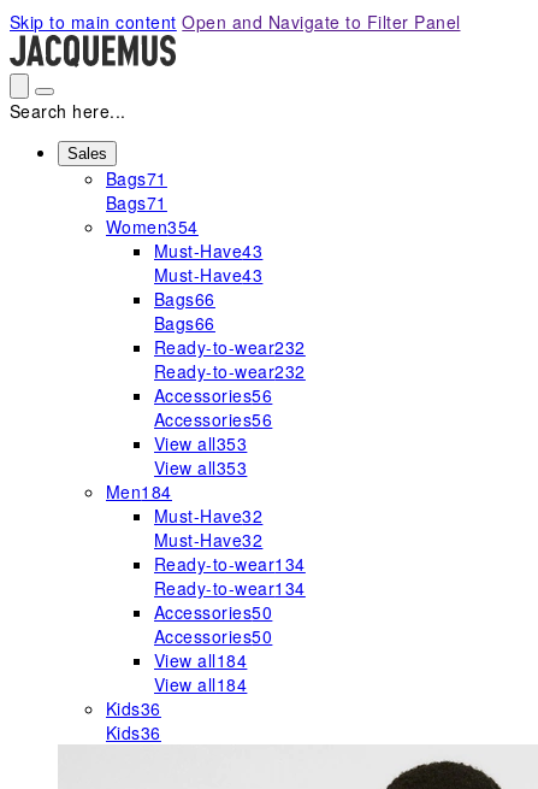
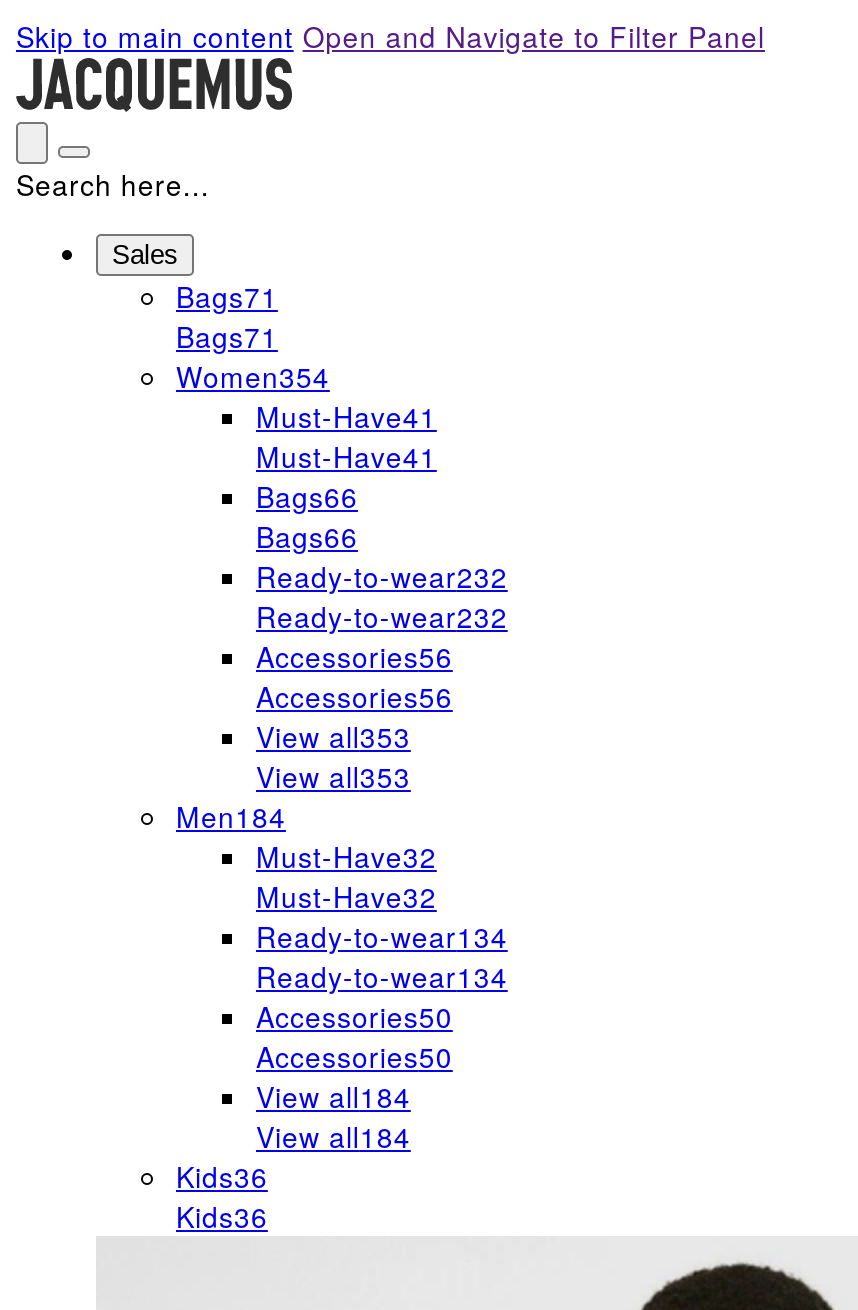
- Must-Have43
+ Must-Have41

- Must-Have43
+ Must-Have41
